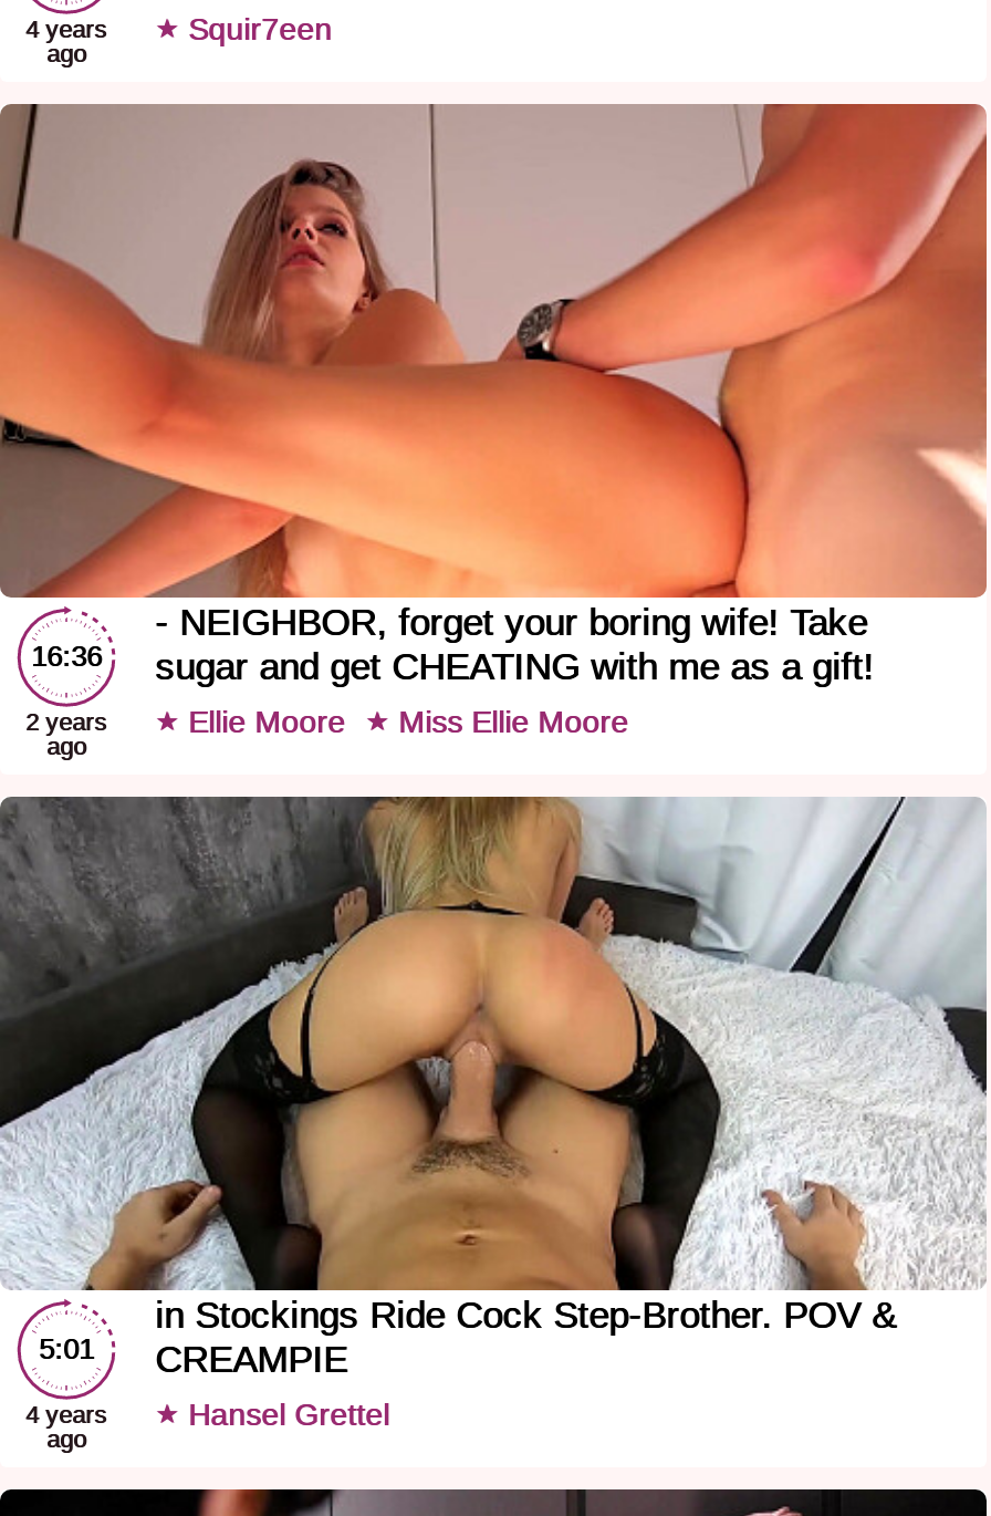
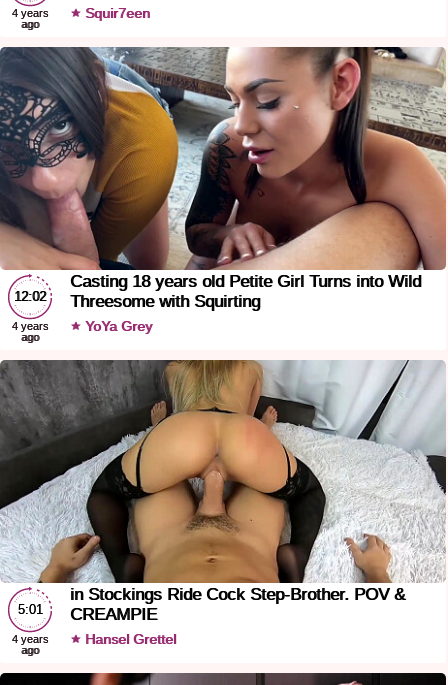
- [image]
- - NEIGHBOR, forget your boring wife! Take
- sugar and get CHEATING with me as a gift!
- Ellie Moore
- Miss Ellie Moore
+ [image]
+ Casting 18 years old Petite Girl Turns into Wild
+ Threesome with Squirting
+ YoYa Grey

- 16:36
+ 12:02

- 2 years
+ 4 years
